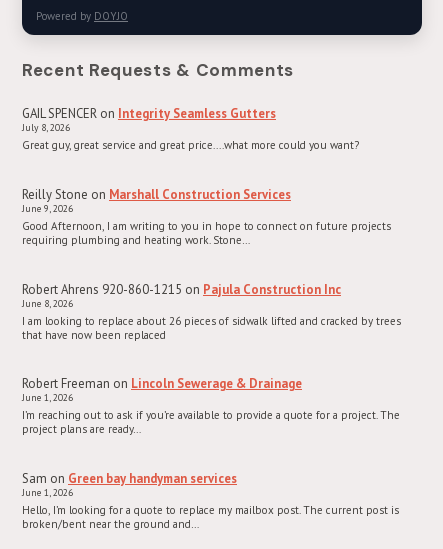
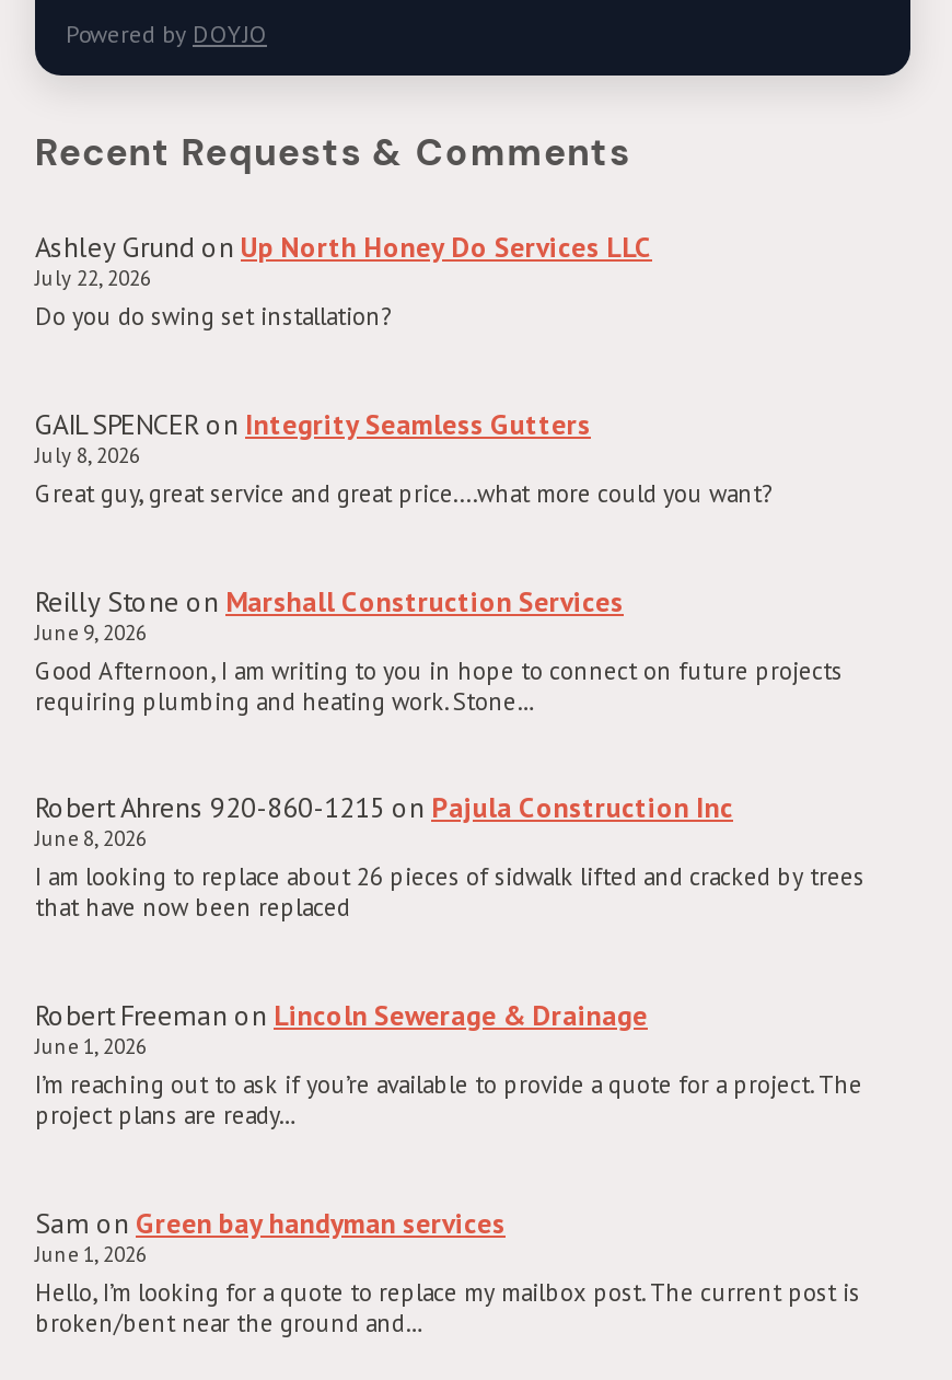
+ Ashley Grund on Up North Honey Do Services LLC
+ July 22, 2026
+ Do you do swing set installation?
